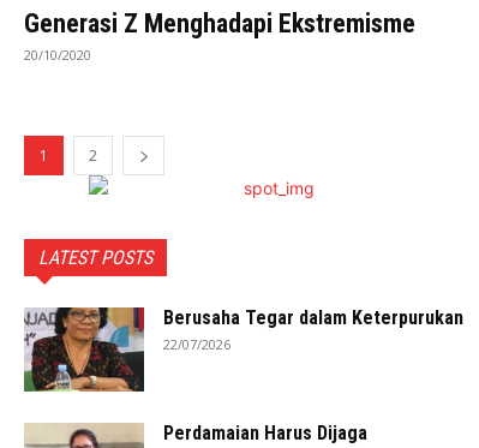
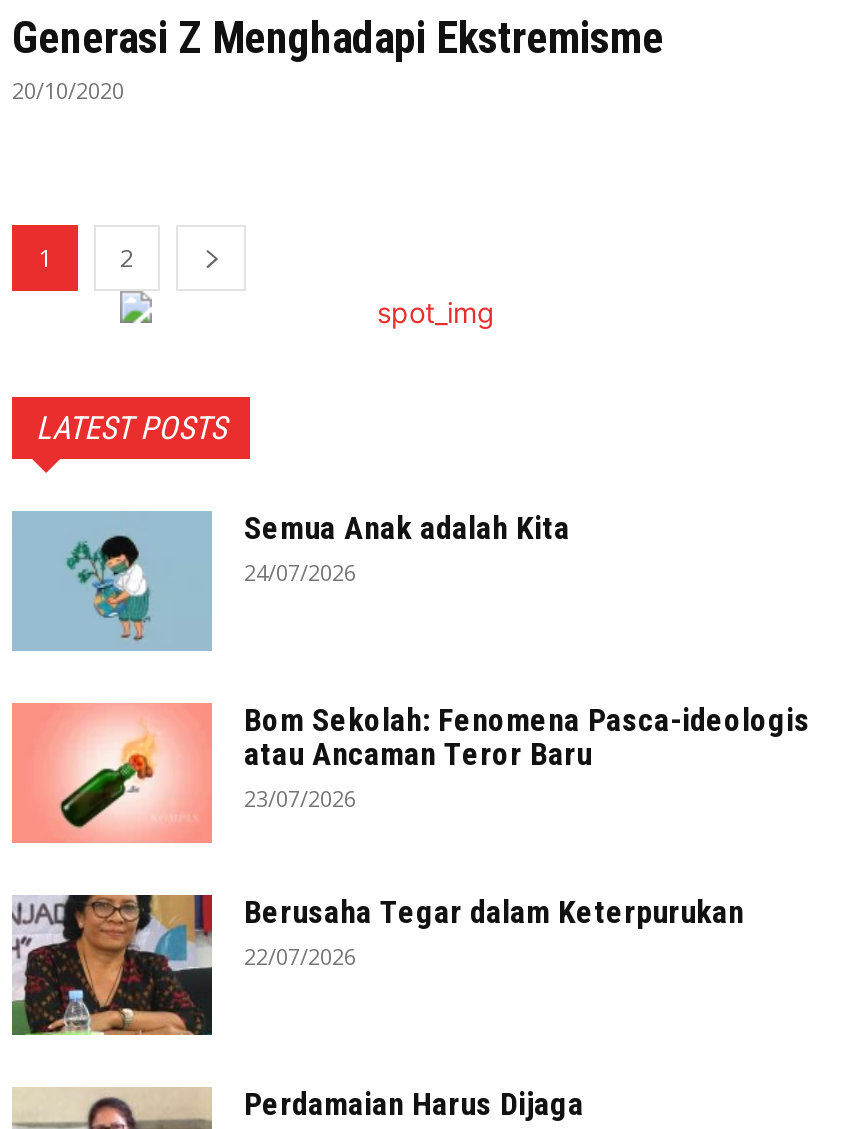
+ [image]
+ Semua Anak adalah Kita
+ 24/07/2026

+ [image]
+ Bom Sekolah: Fenomena Pasca-ideologis
+ atau Ancaman Teror Baru
+ 23/07/2026
